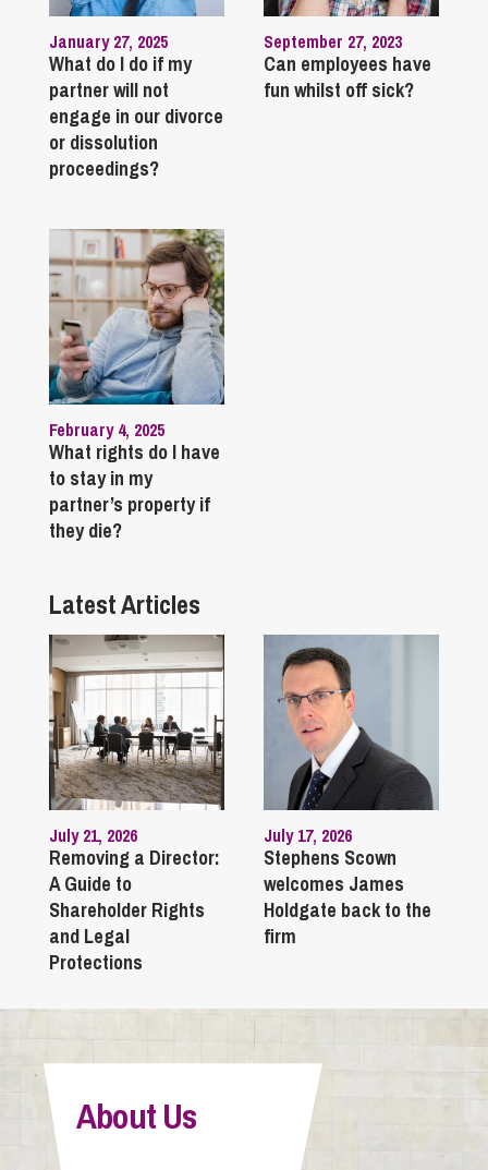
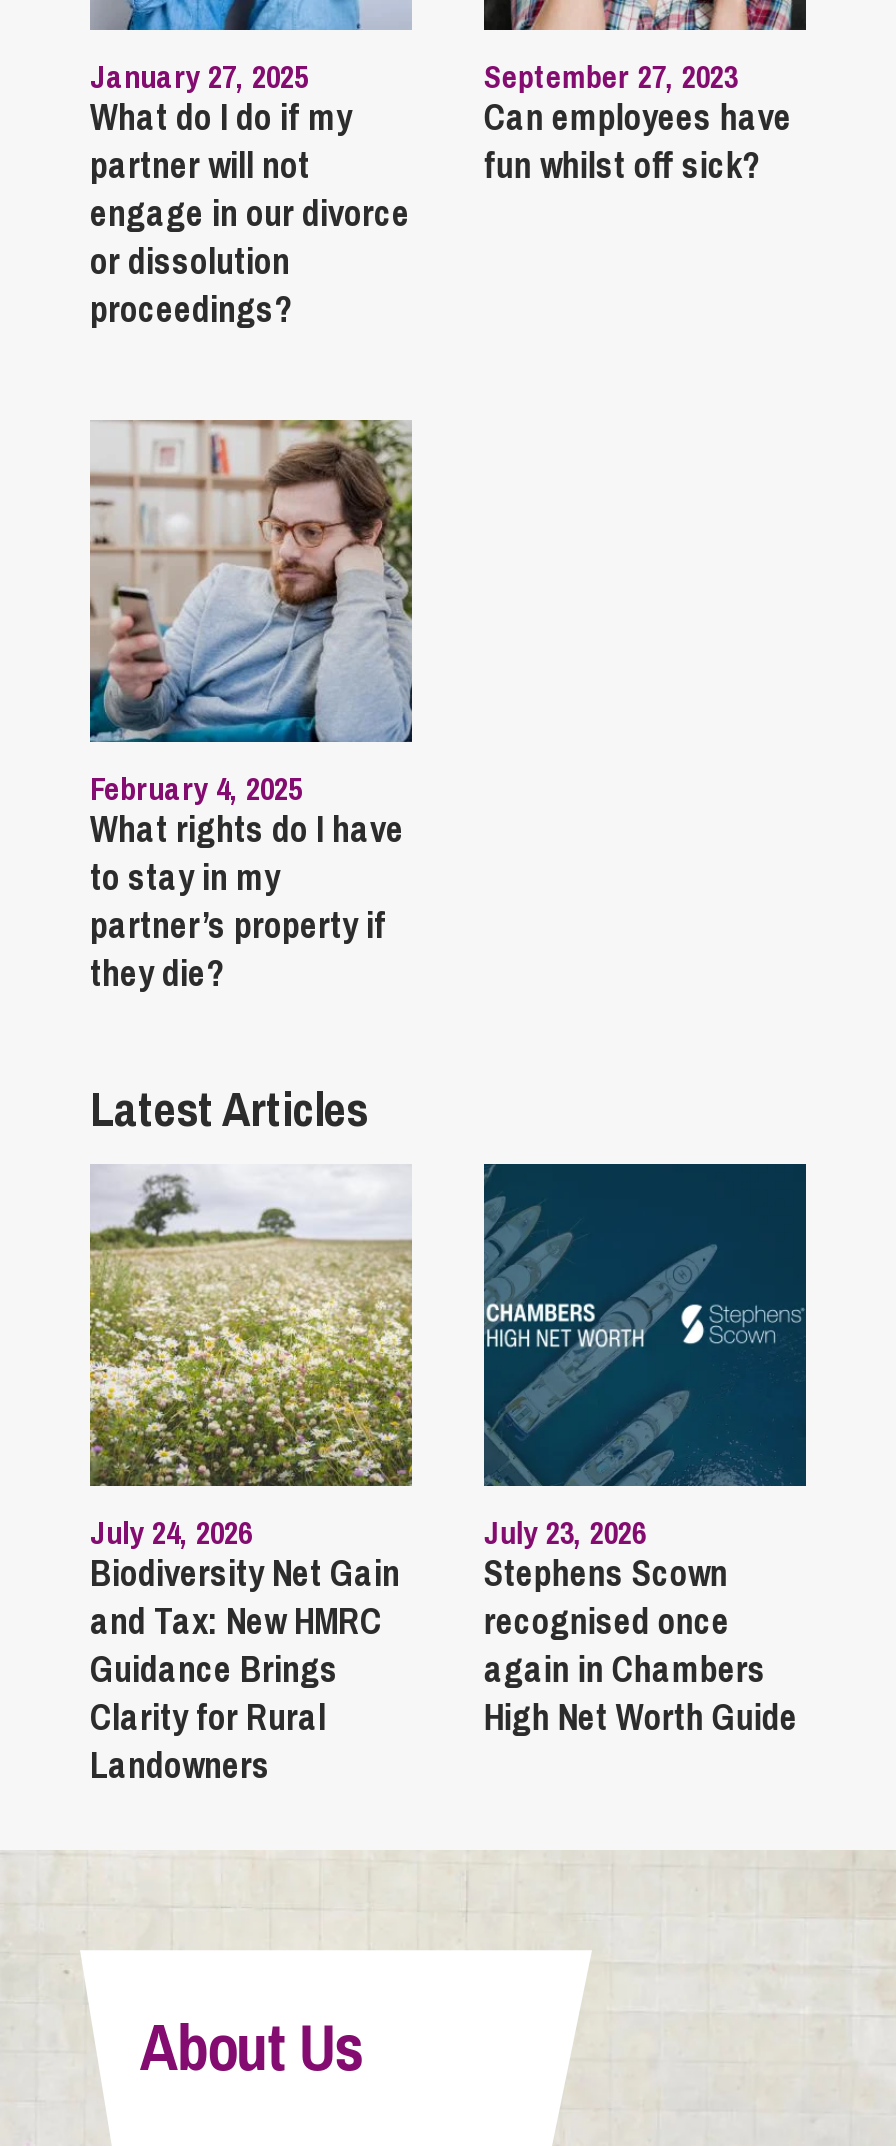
- [image]
- July 21, 2026
- Removing a Director:
- A Guide to
- Shareholder Rights
- and Legal
- Protections
+ [image]
+ July 24, 2026
+ Biodiversity Net Gain
+ and Tax: New HMRC
+ Guidance Brings
+ Clarity for Rural
+ Landowners

- [image]
- July 17, 2026
+ [image]
+ July 23, 2026

- welcomes James
- Holdgate back to the
- firm
+ recognised once
+ again in Chambers
+ High Net Worth Guide
